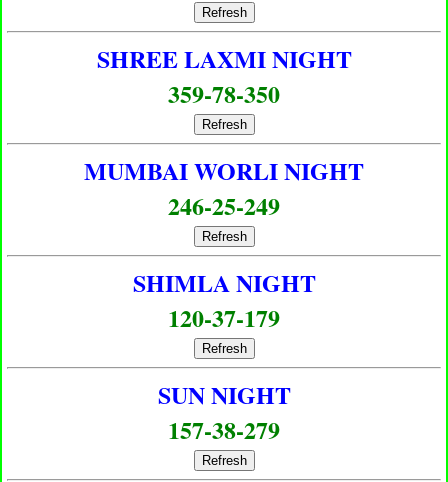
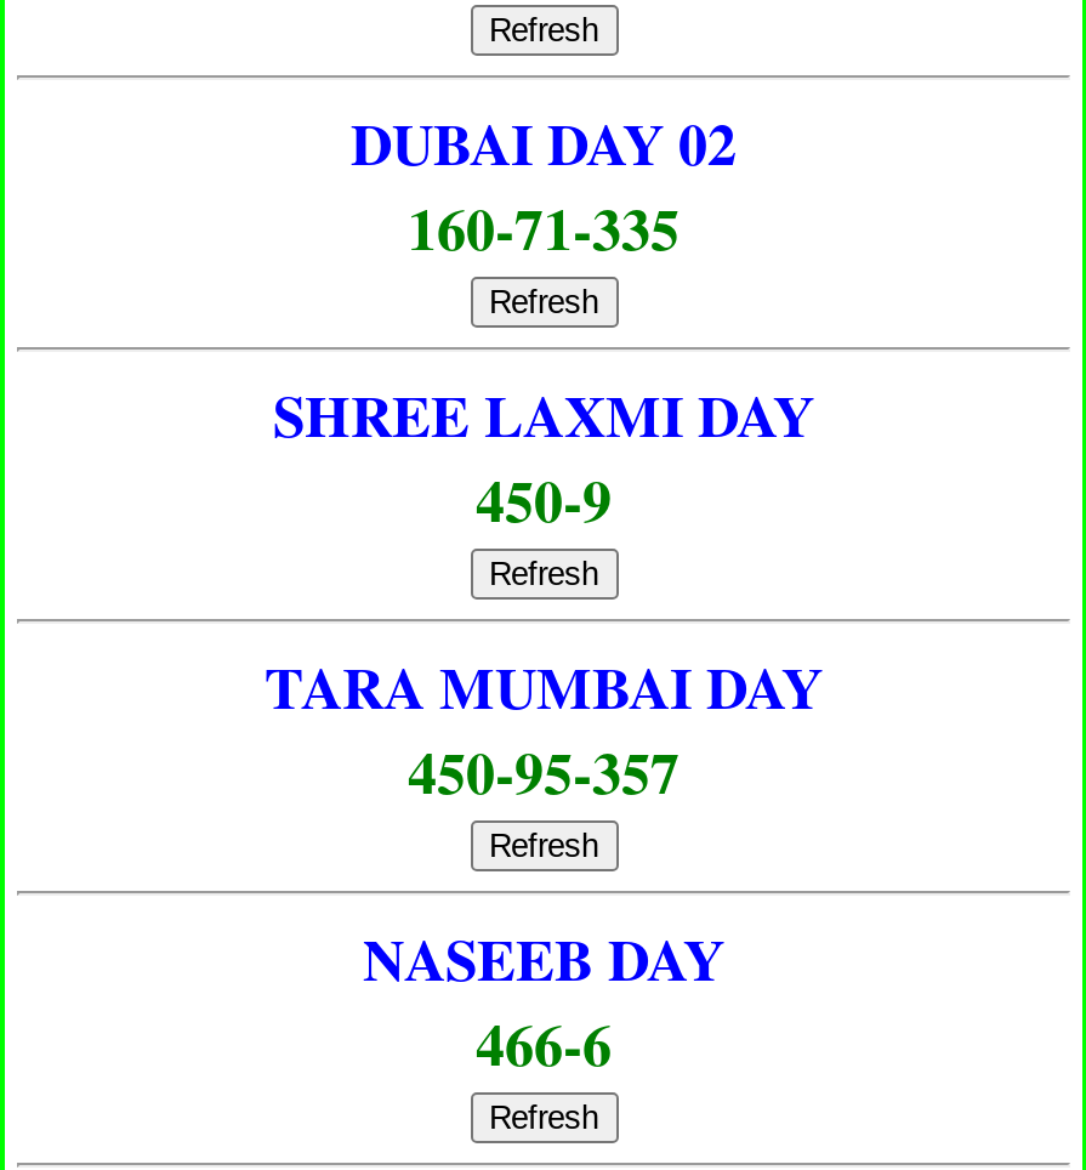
- SHREE LAXMI NIGHT
- 359-78-350
+ DUBAI DAY 02
+ 160-71-335

- MUMBAI WORLI NIGHT
- 246-25-249
+ SHREE LAXMI DAY
+ 450-9

- SHIMLA NIGHT
- 120-37-179
+ TARA MUMBAI DAY
+ 450-95-357

- SUN NIGHT
- 157-38-279
+ NASEEB DAY
+ 466-6
